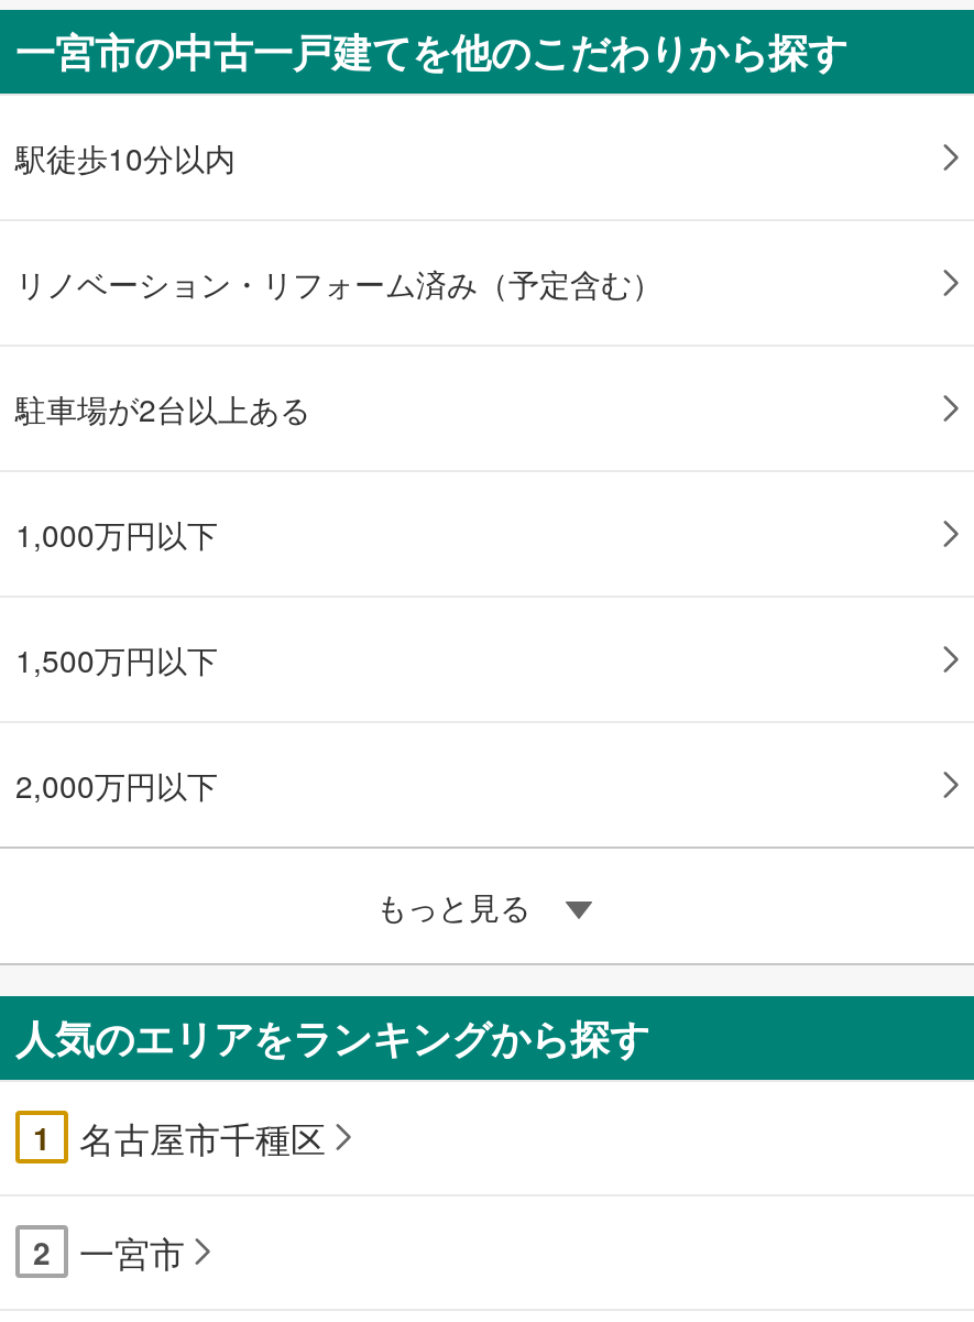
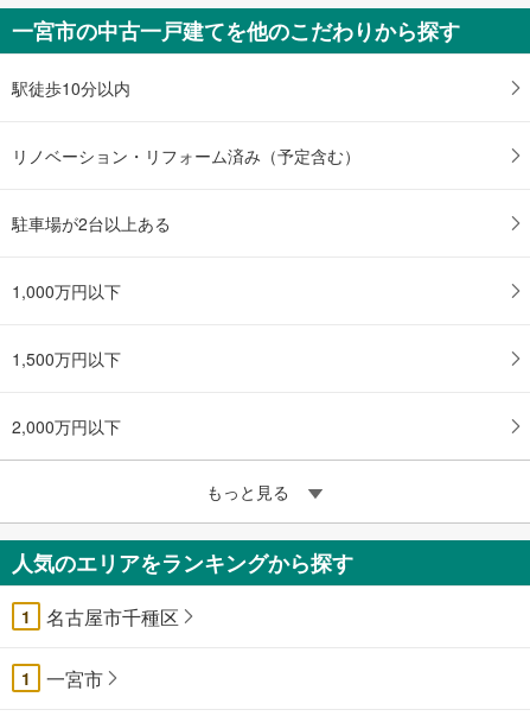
- 2 一宮市
+ 1 一宮市
